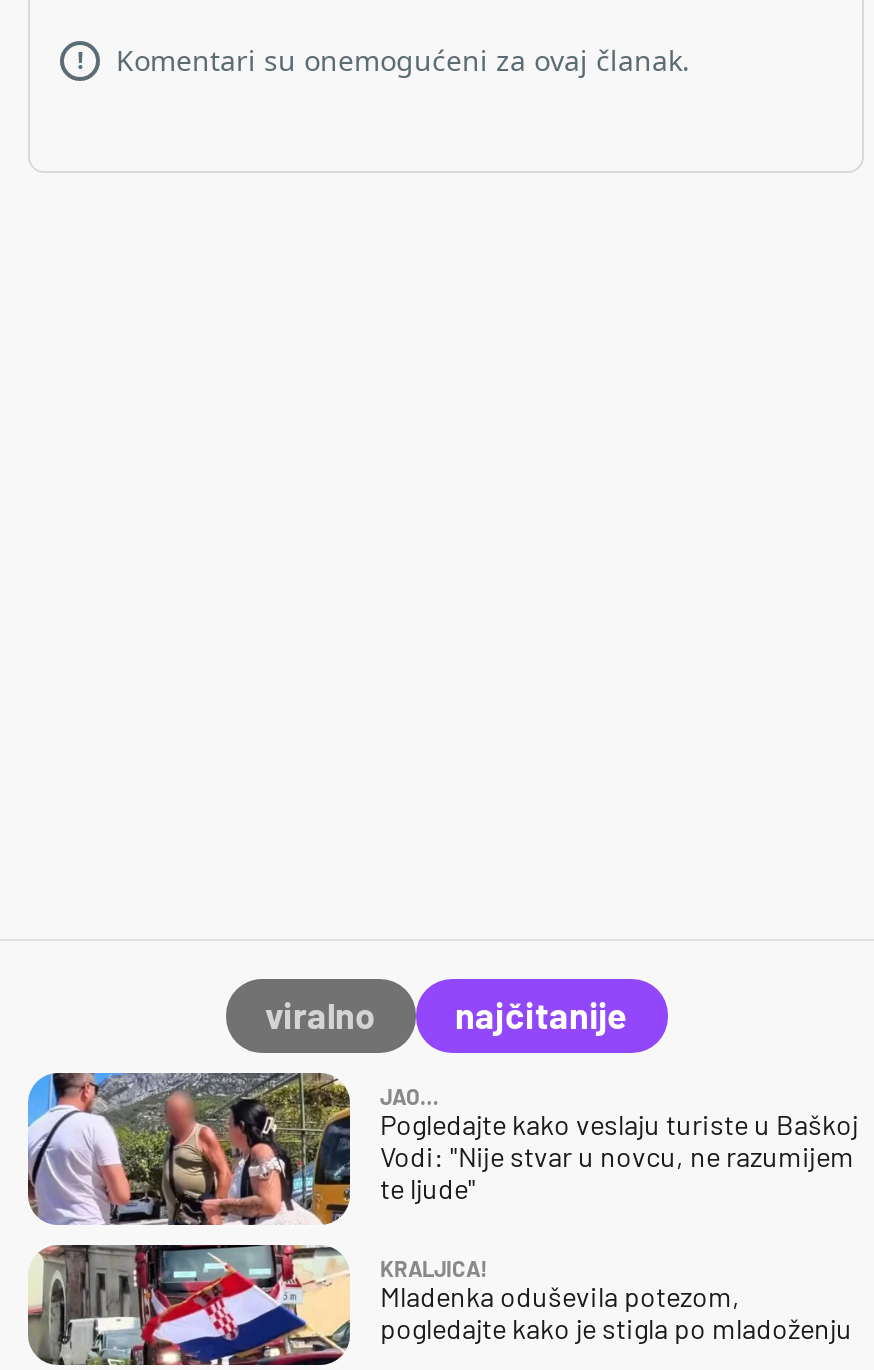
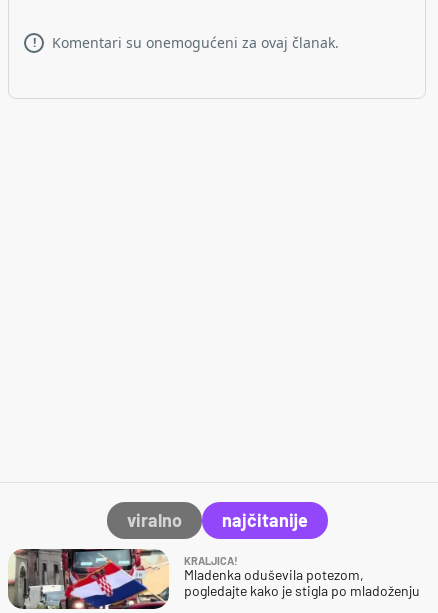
- [image]
- JAO…
- Pogledajte kako veslaju turiste u Baškoj
- Vodi: "Nije stvar u novcu, ne razumijem
- te ljude"
